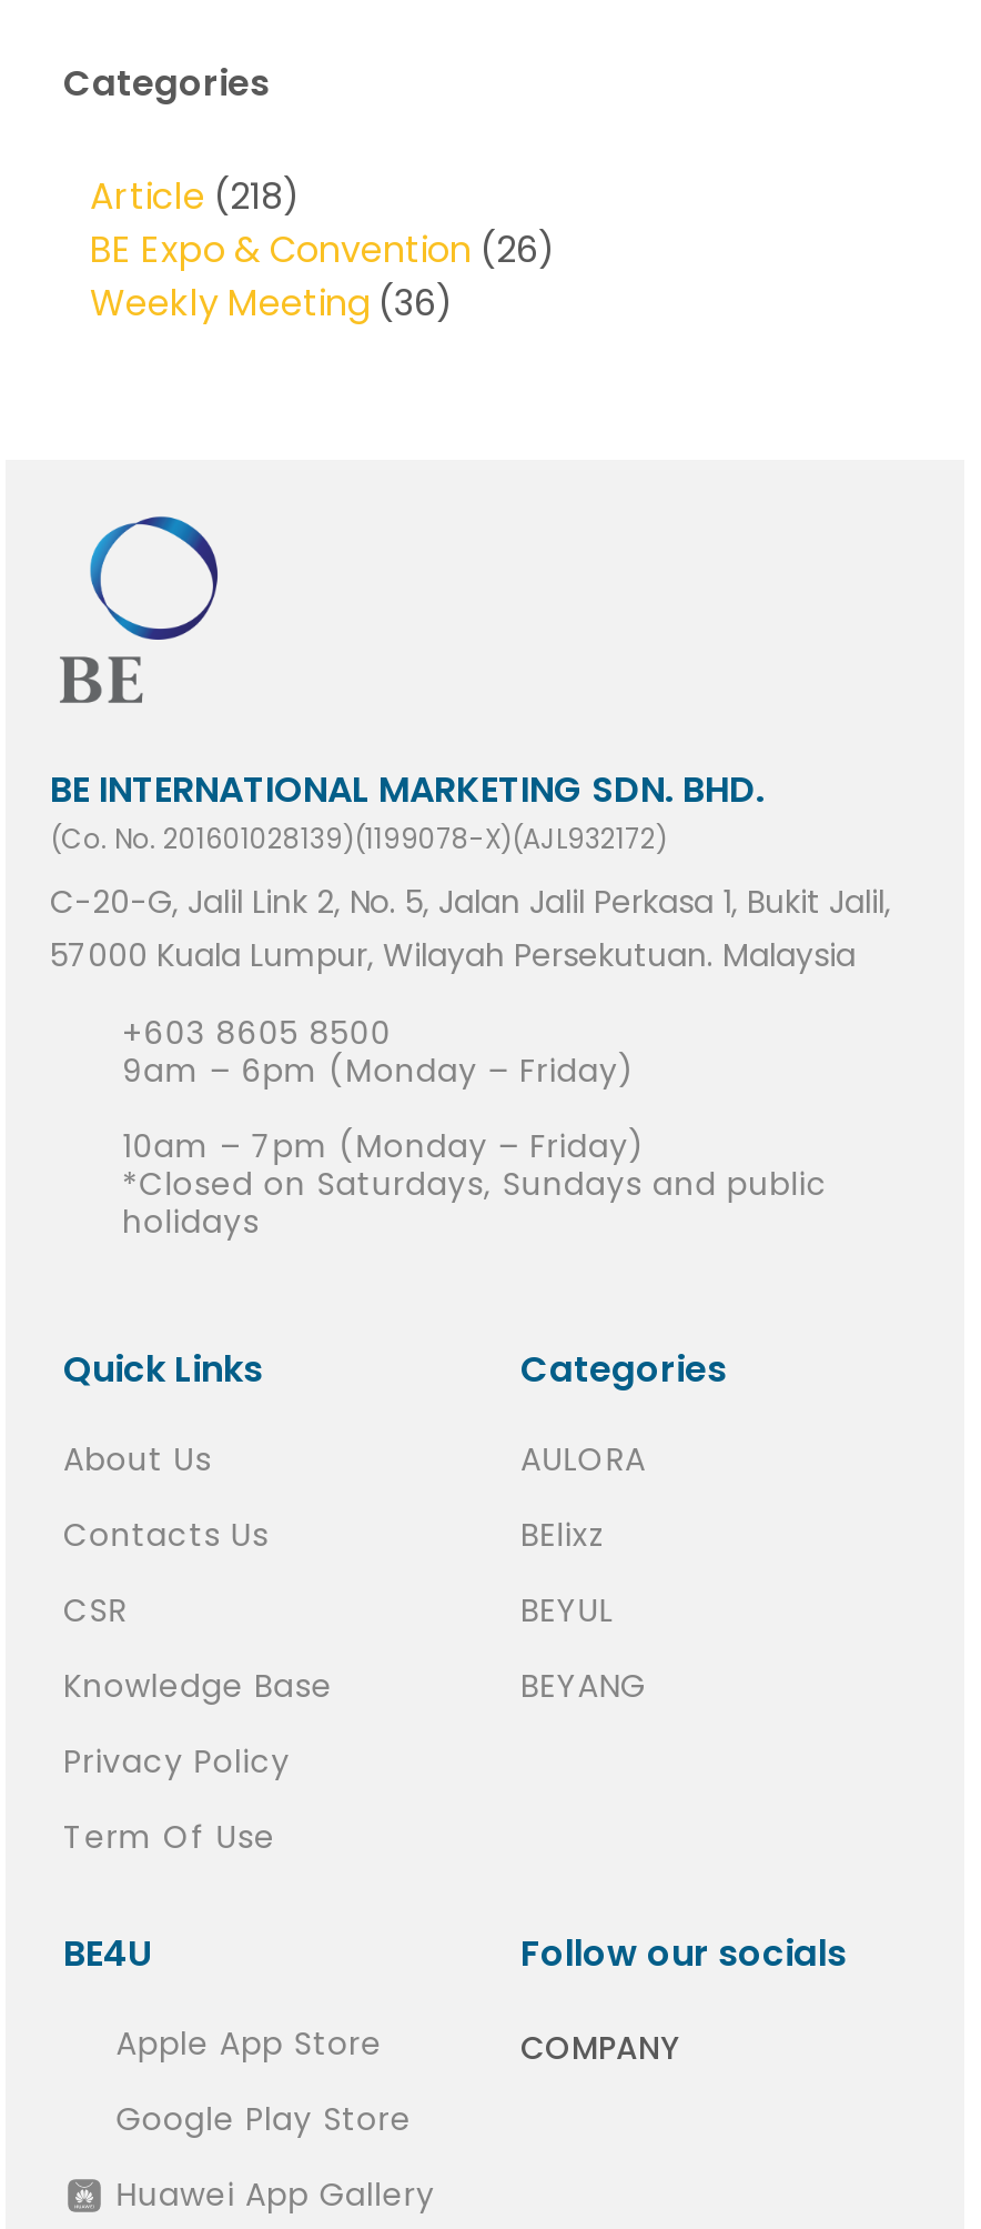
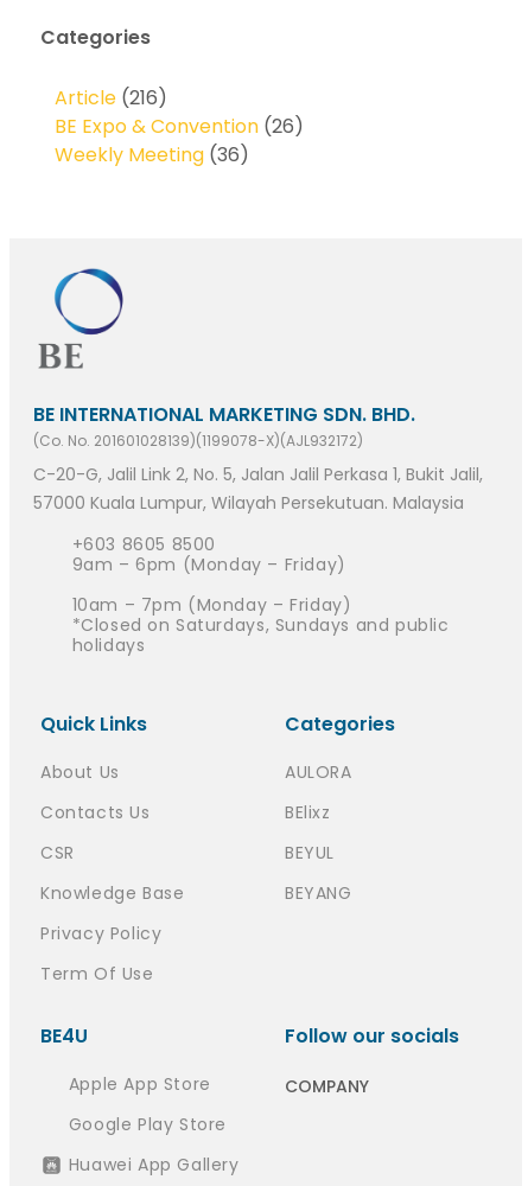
- Article (218)
+ Article (216)
